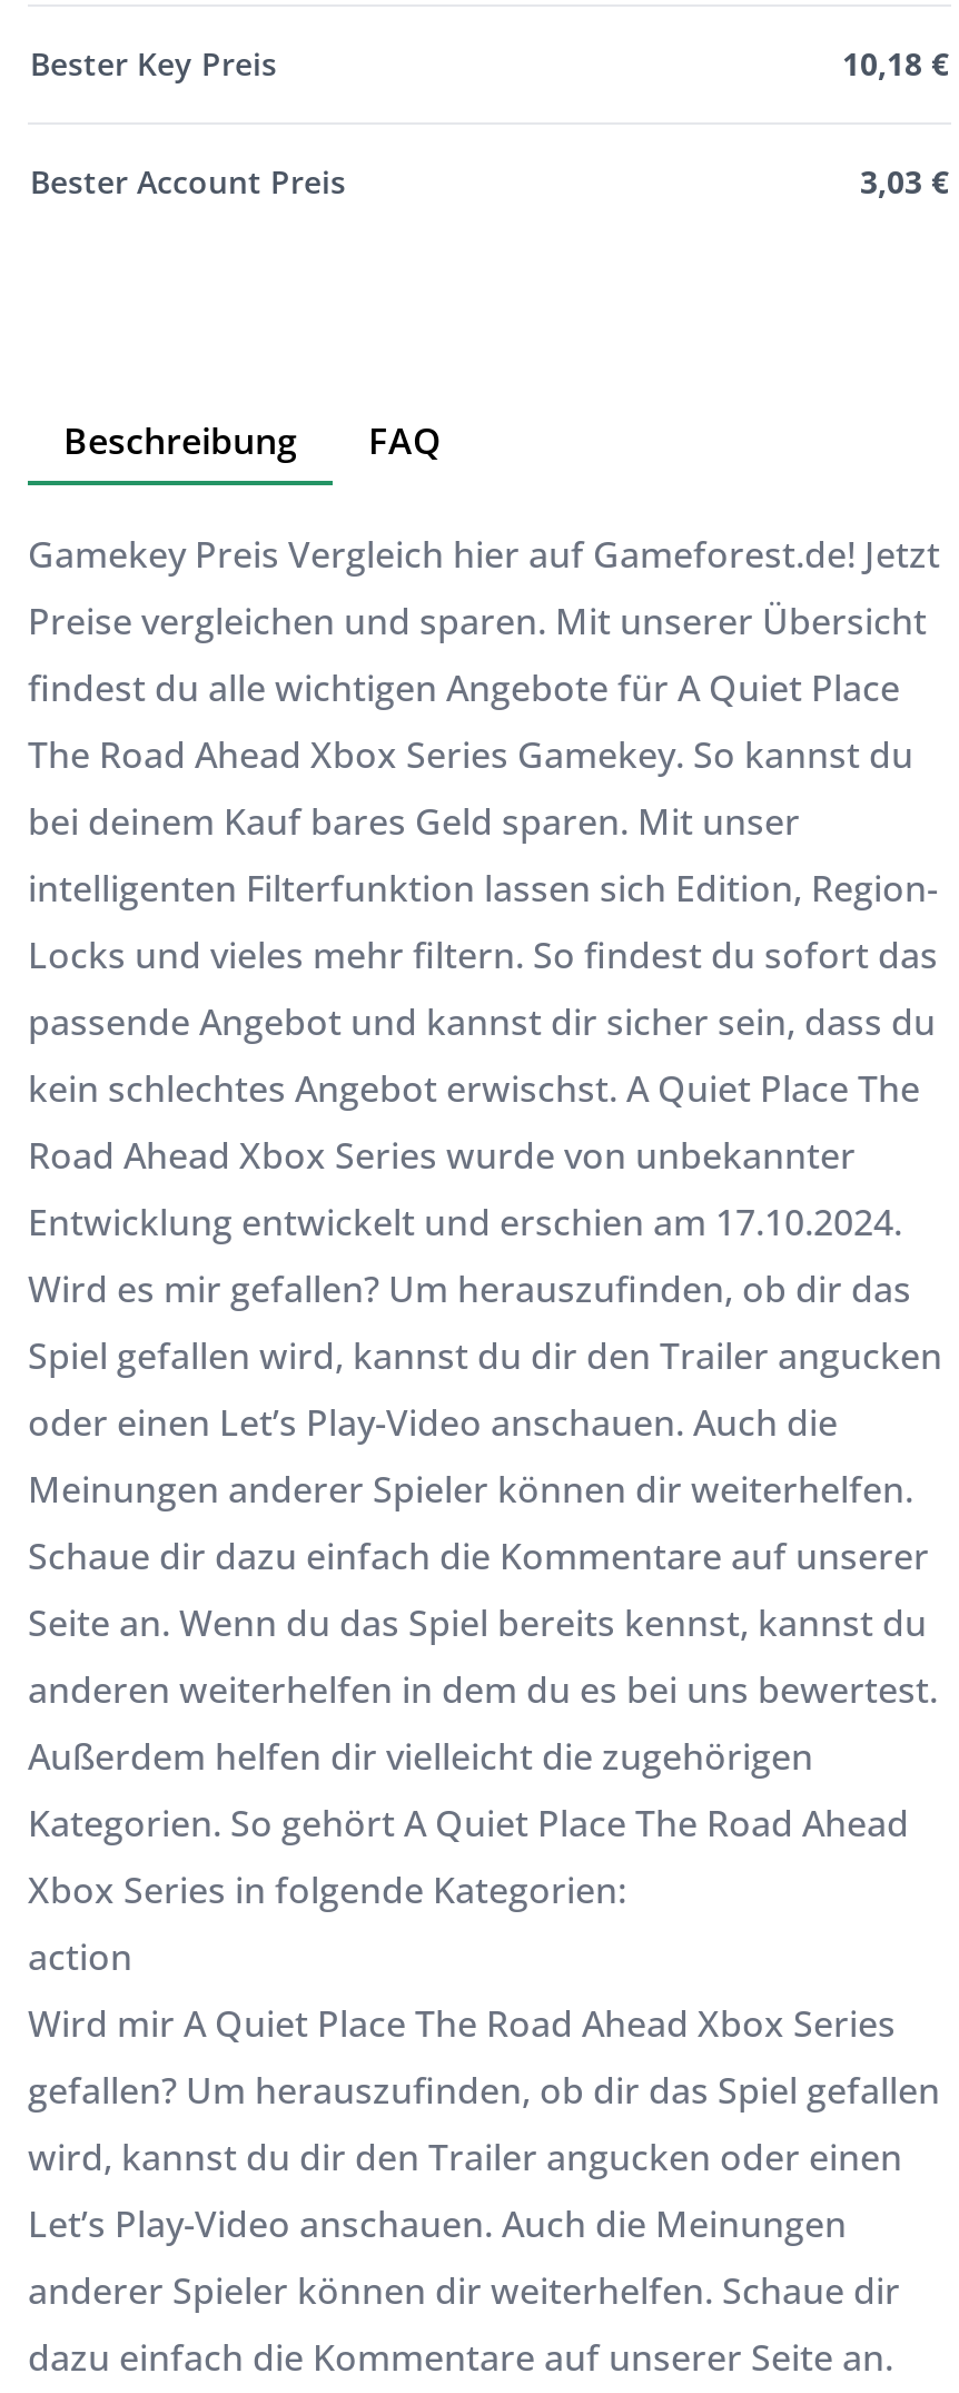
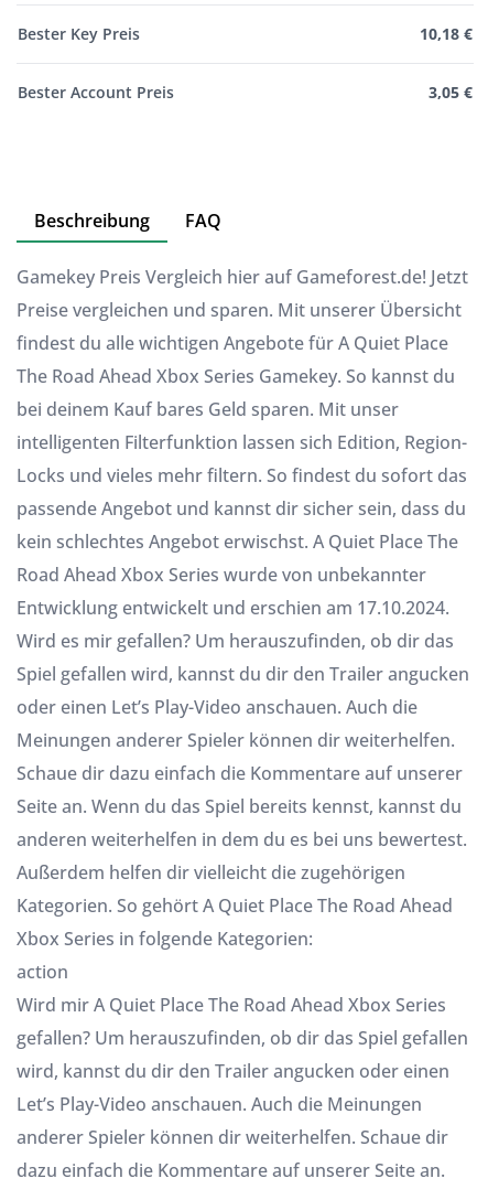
- 3,03 €
+ 3,05 €
